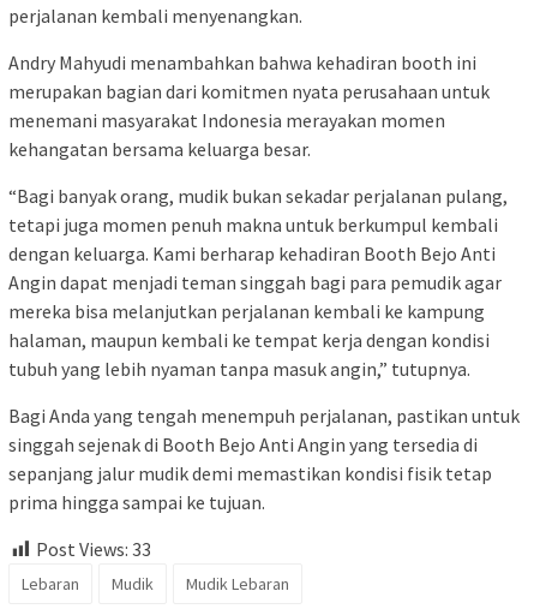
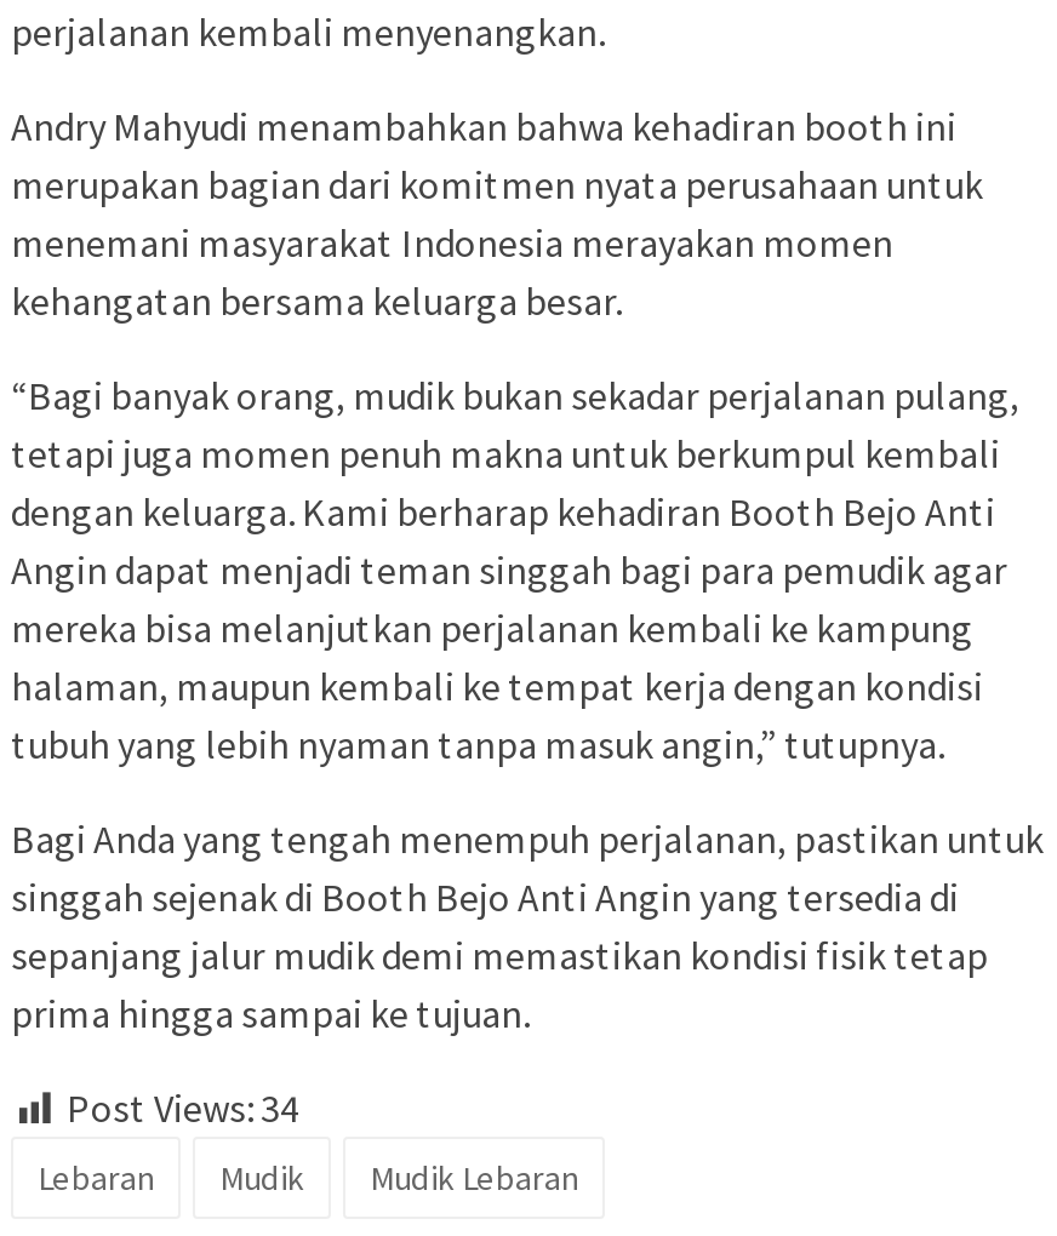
- Post Views: 33
+ Post Views: 34
